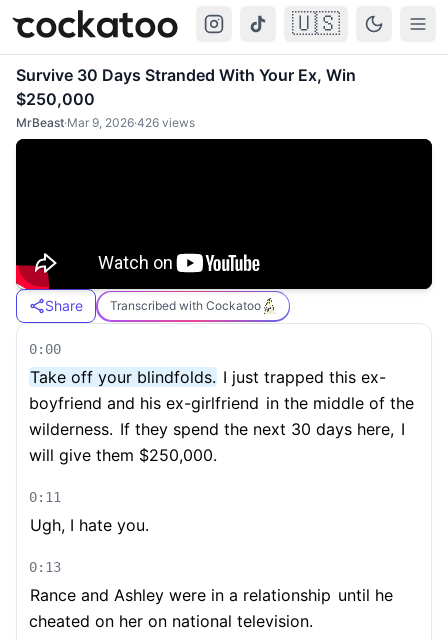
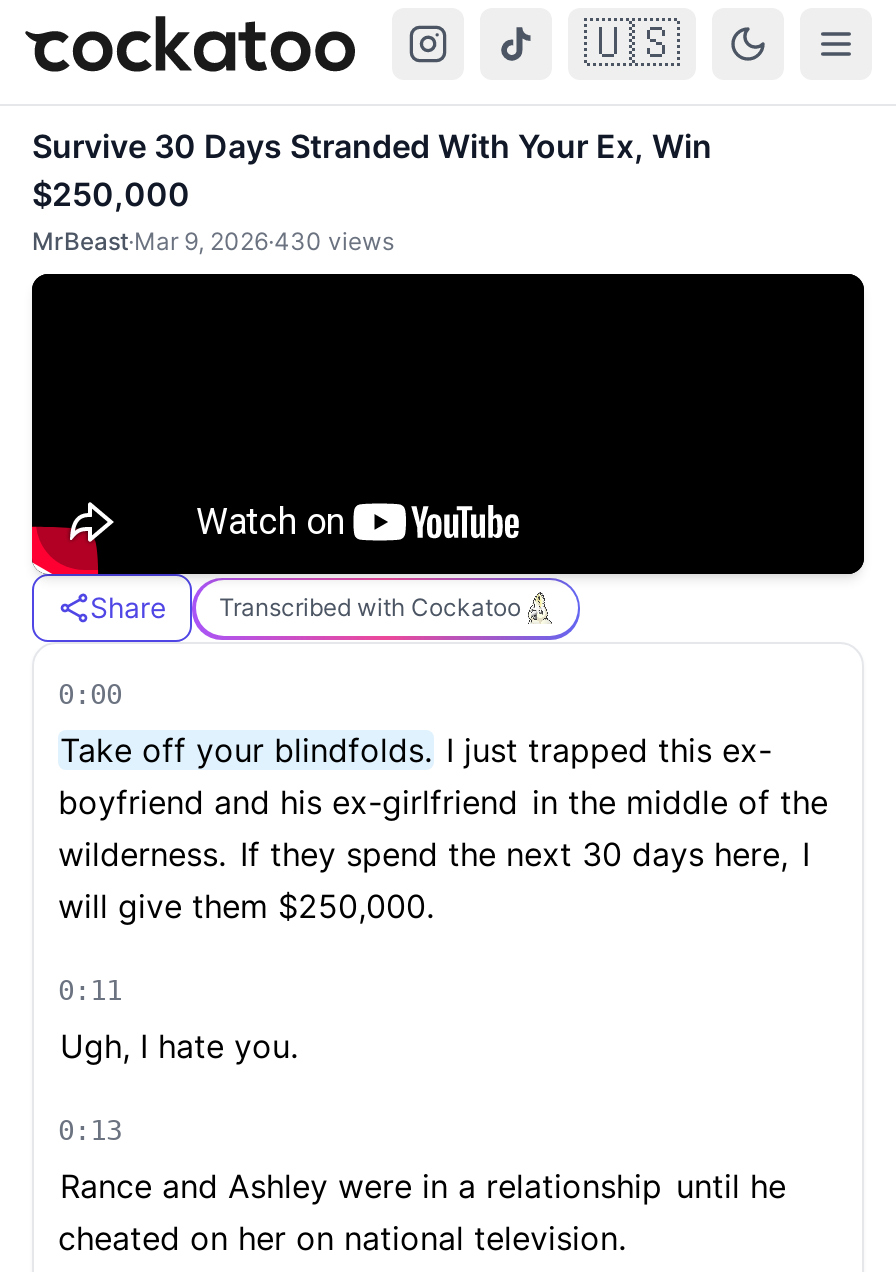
- MrBeast·Mar 9, 2026·426 views
+ MrBeast·Mar 9, 2026·430 views
